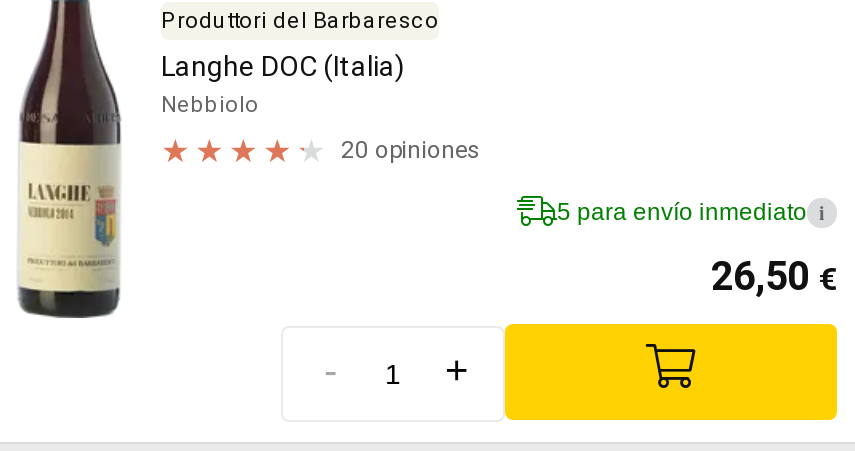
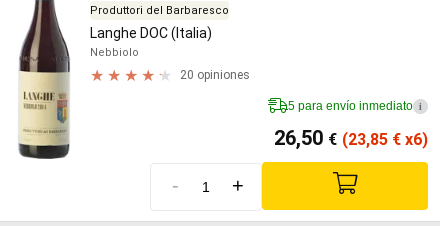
- 26,50 €
+ 26,50 € (23,85 €x6)
